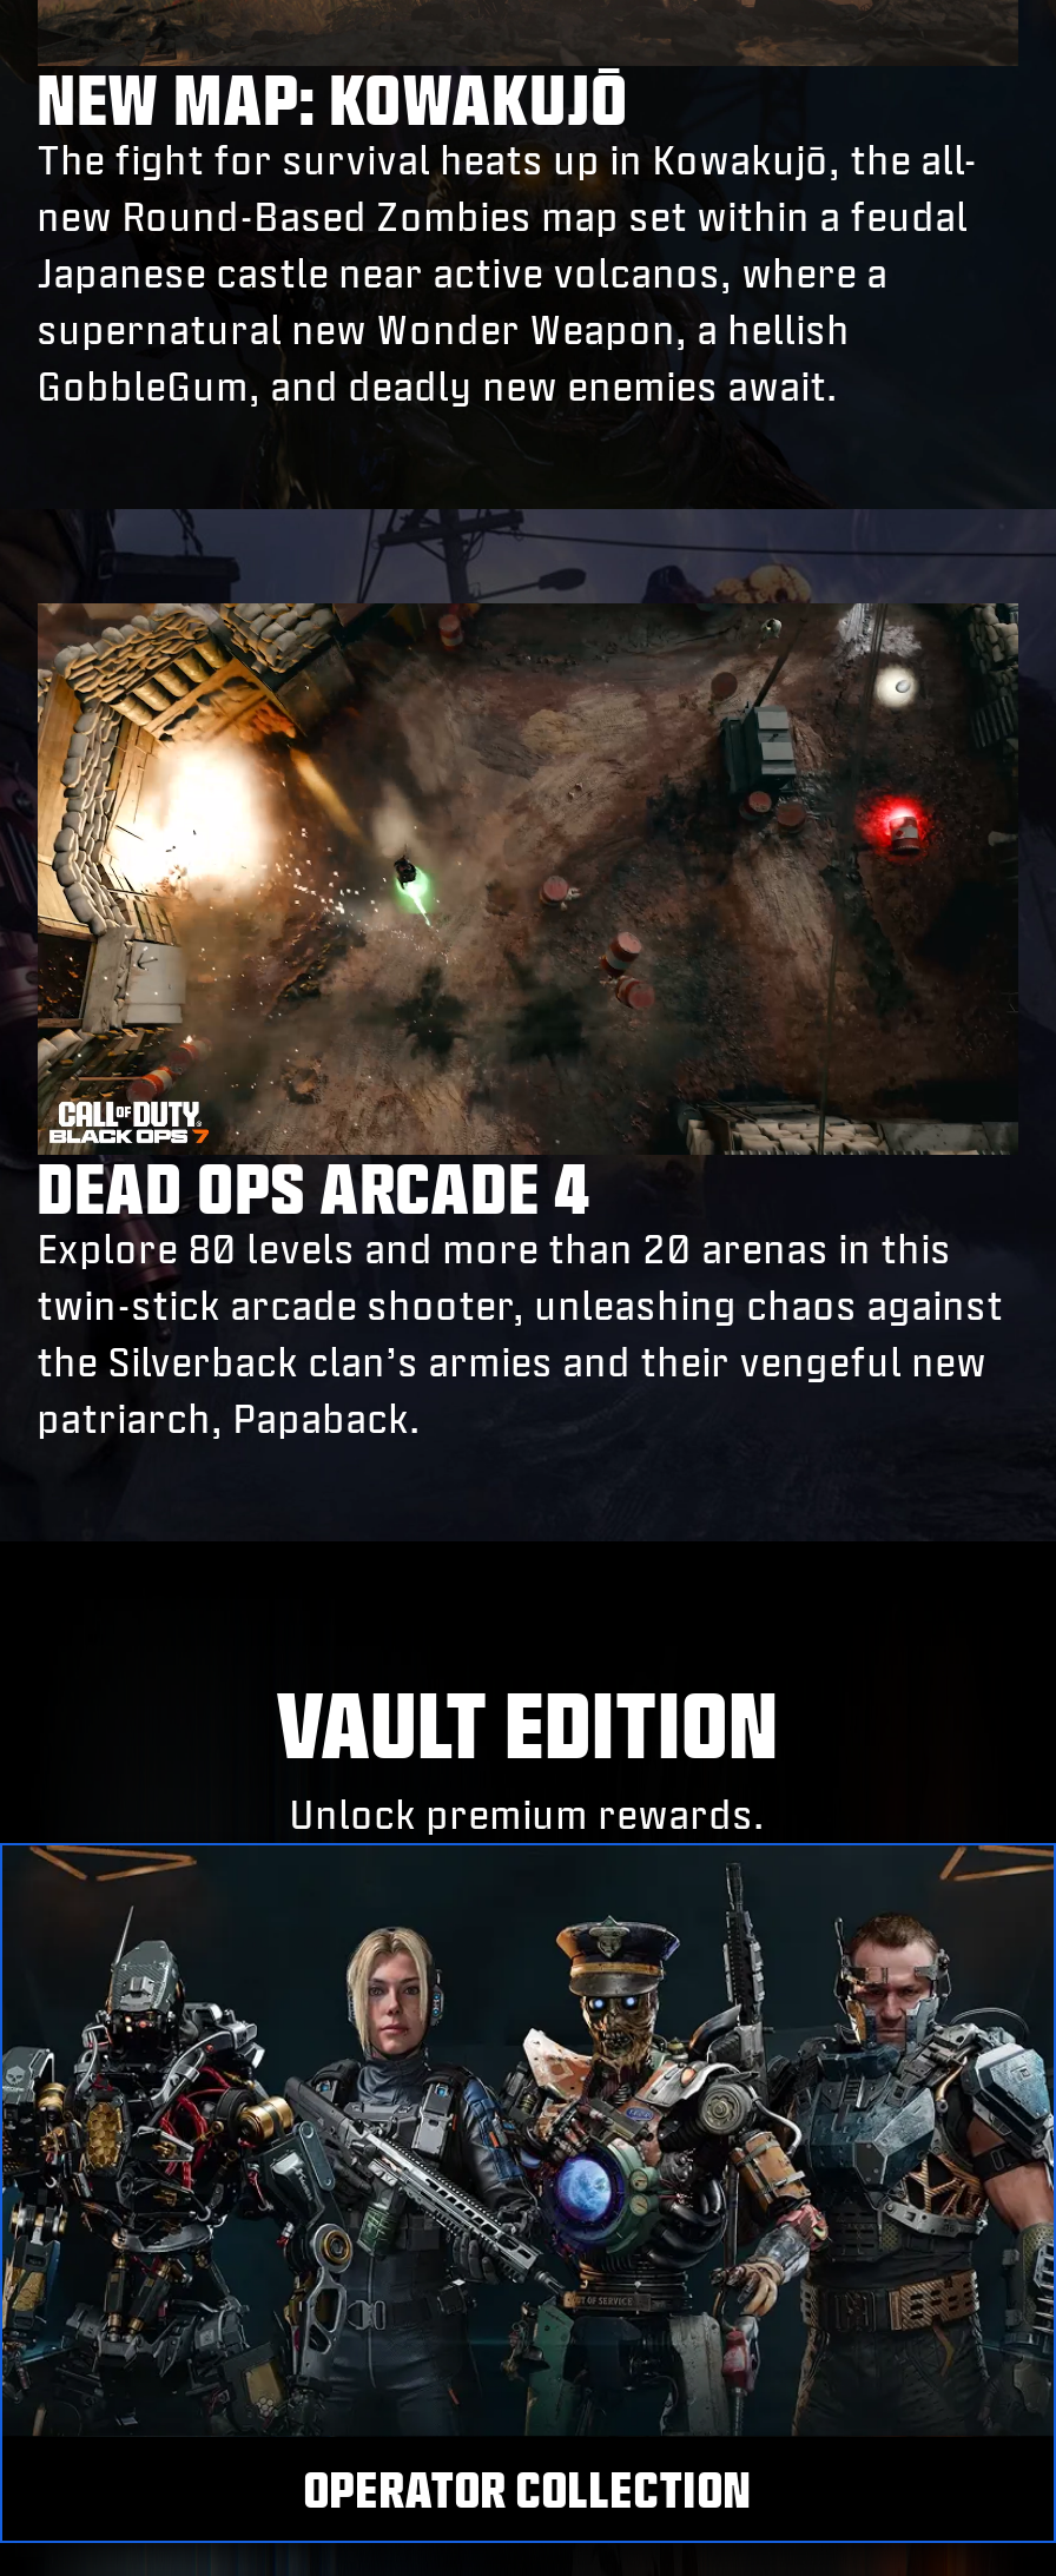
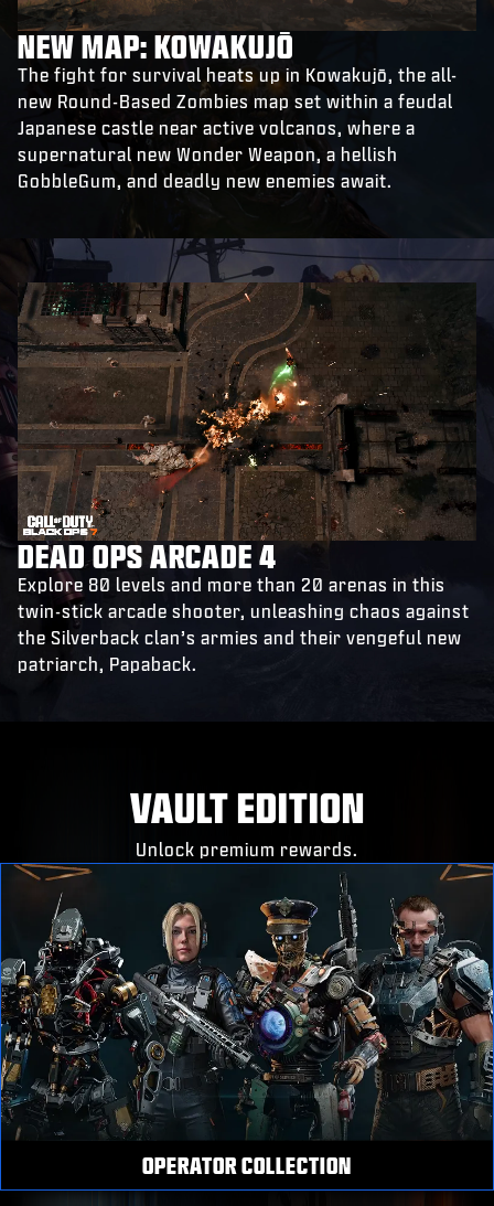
- [image]
+ [image]
